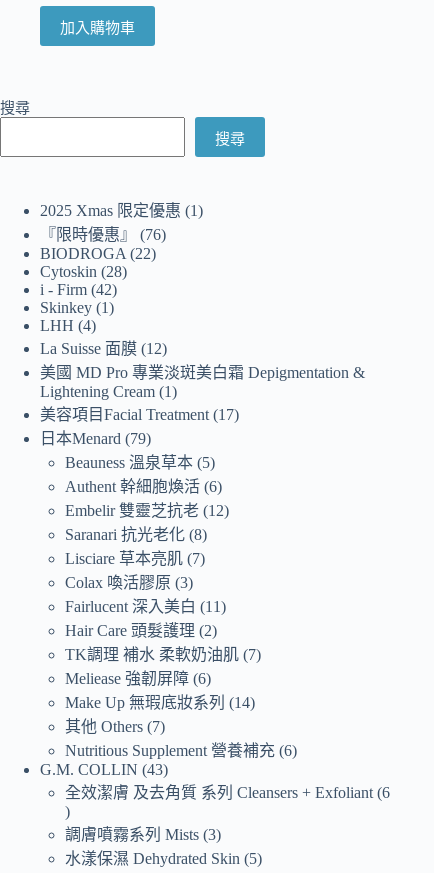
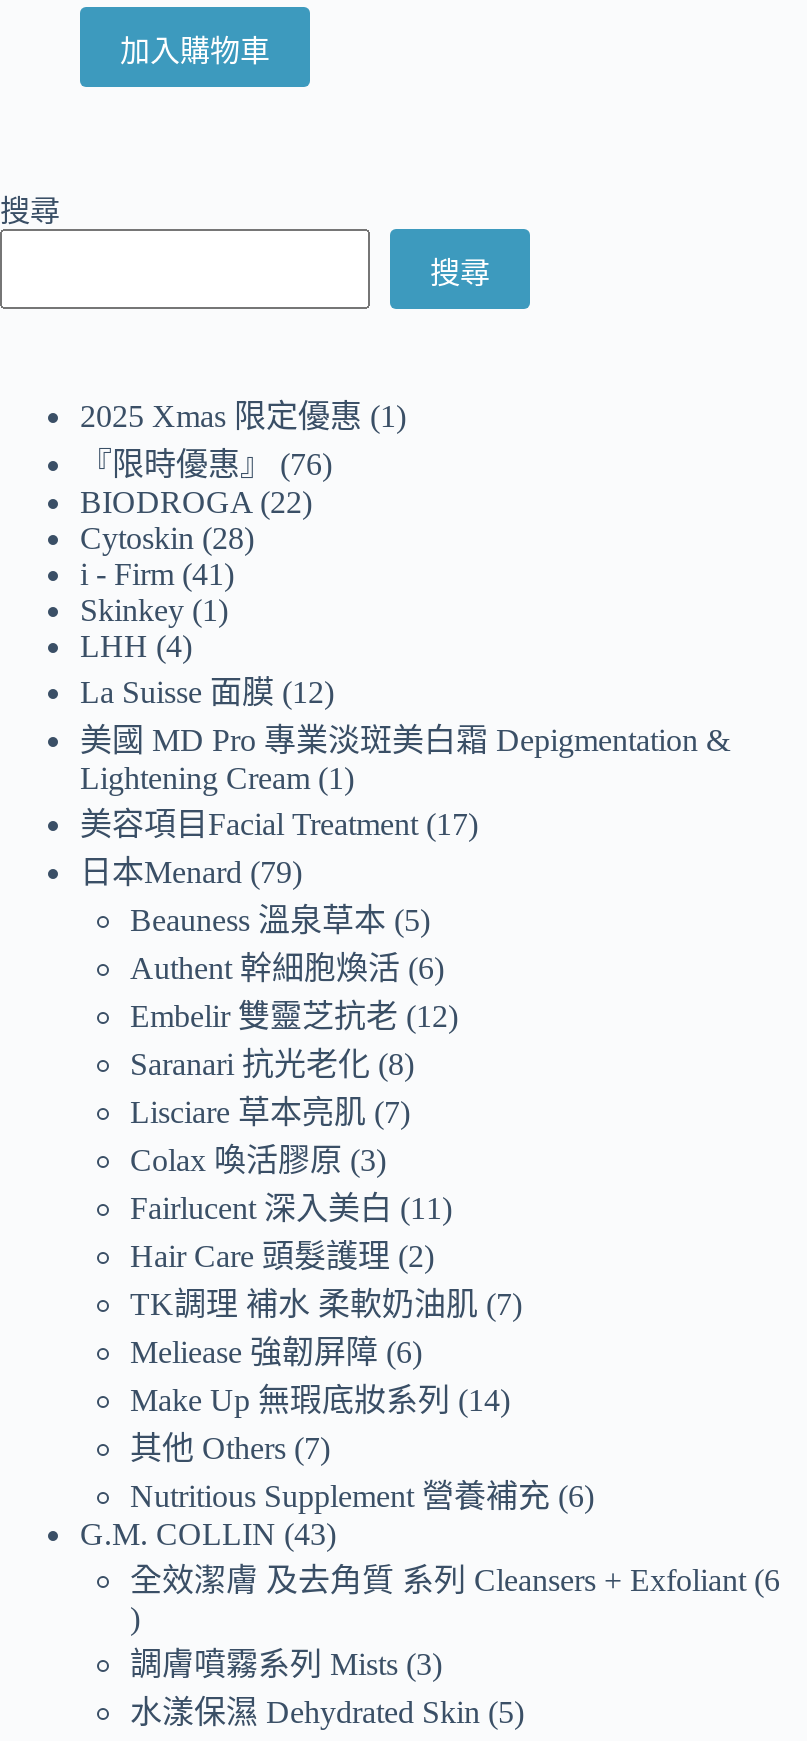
- i - Firm 42
+ i - Firm 41
